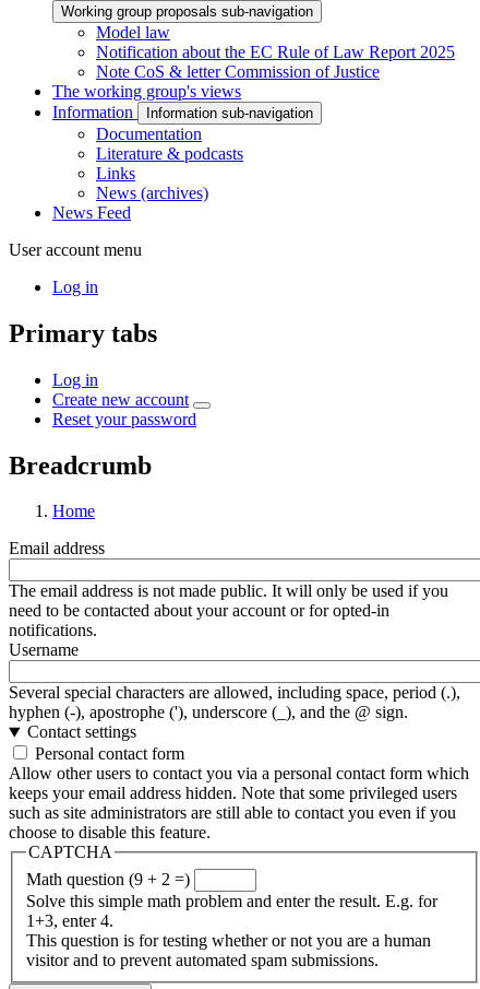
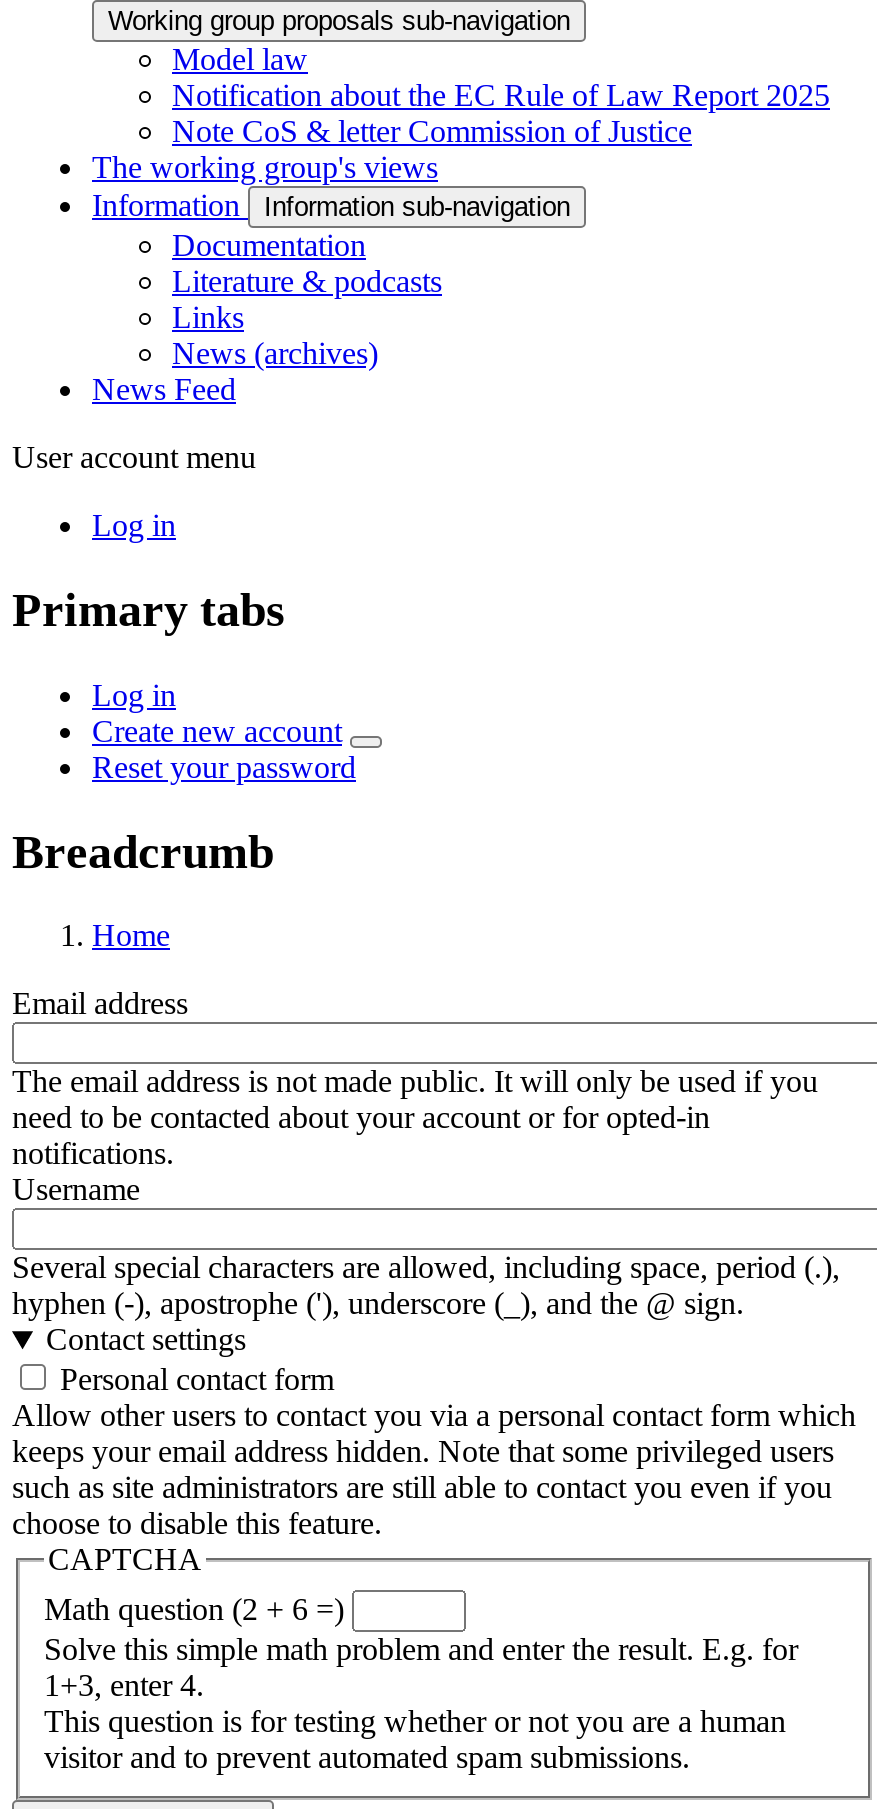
- Math question (9 + 2 =)
+ Math question (2 + 6 =)
